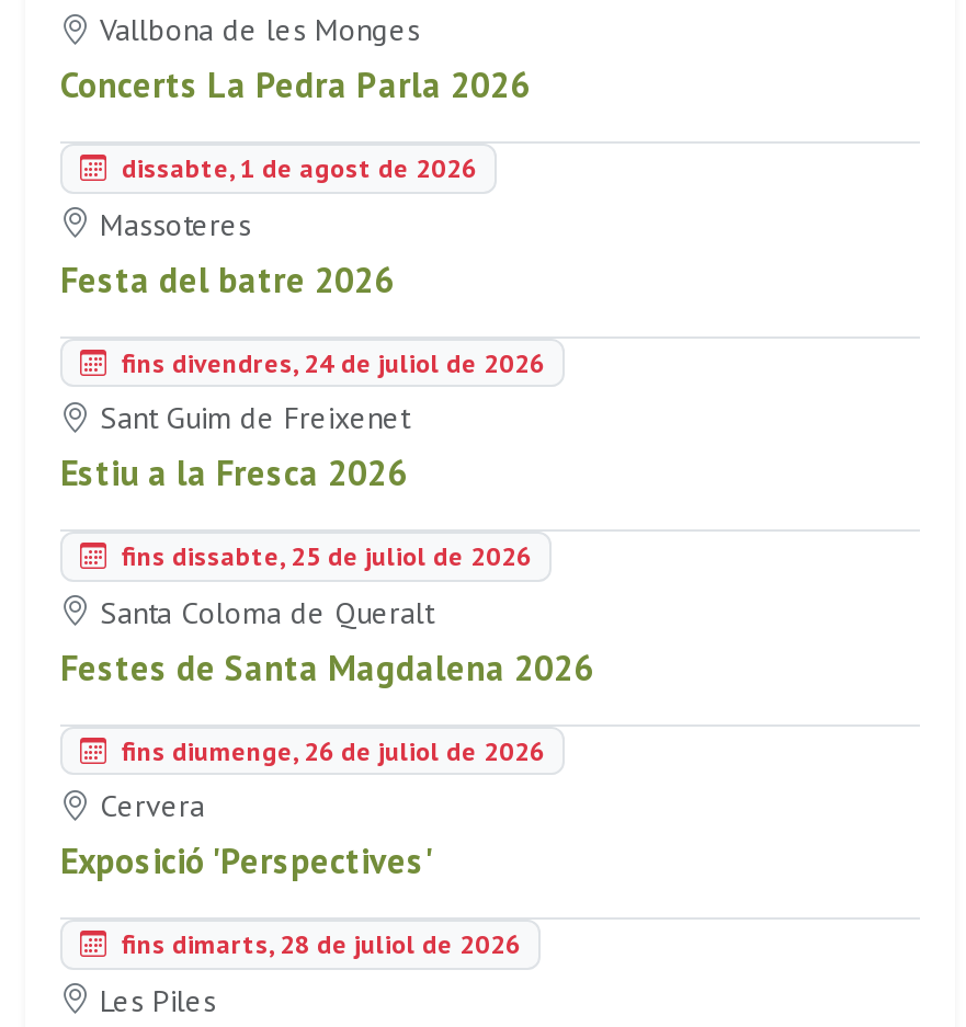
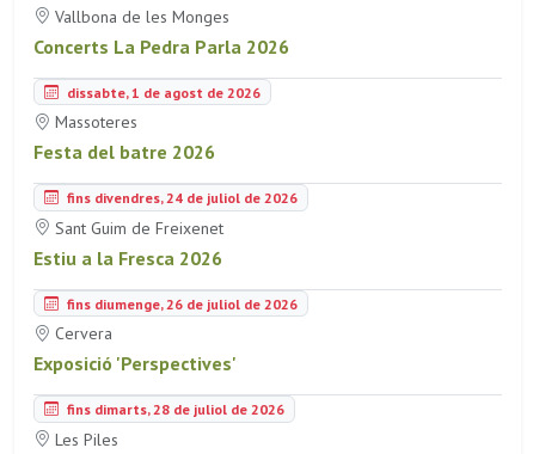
- fins dissabte, 25 de juliol de 2026
- Santa Coloma de Queralt
- Festes de Santa Magdalena 2026
